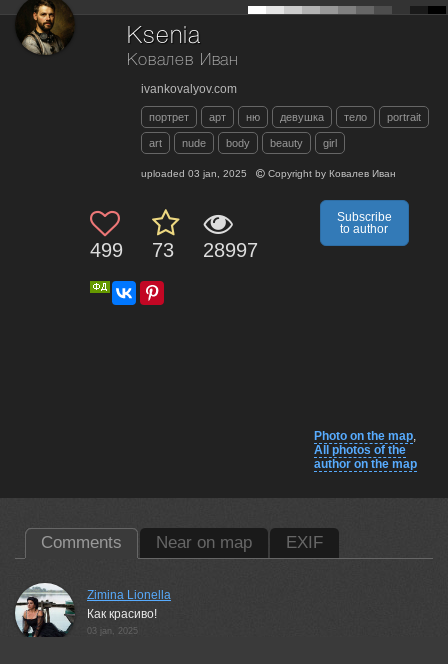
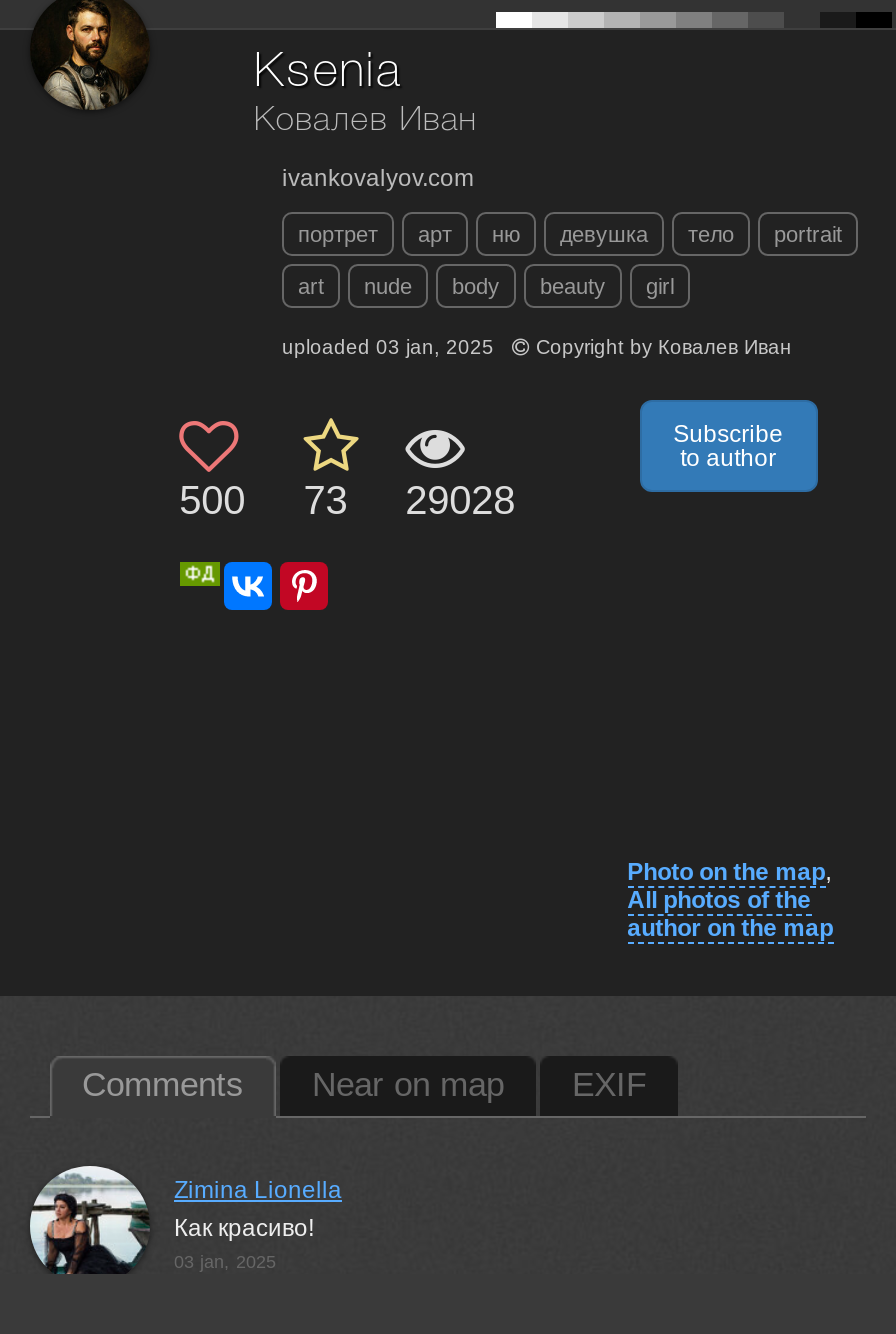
- 499
+ 500

- 28997
+ 29028
